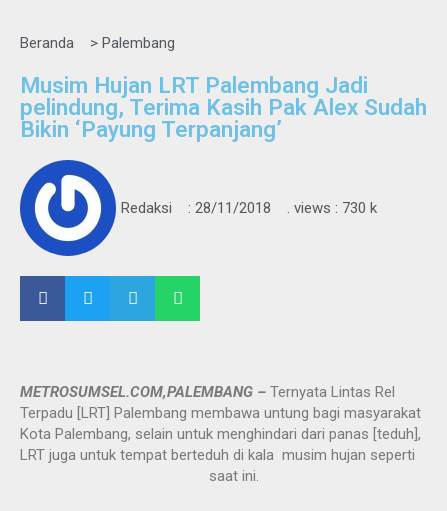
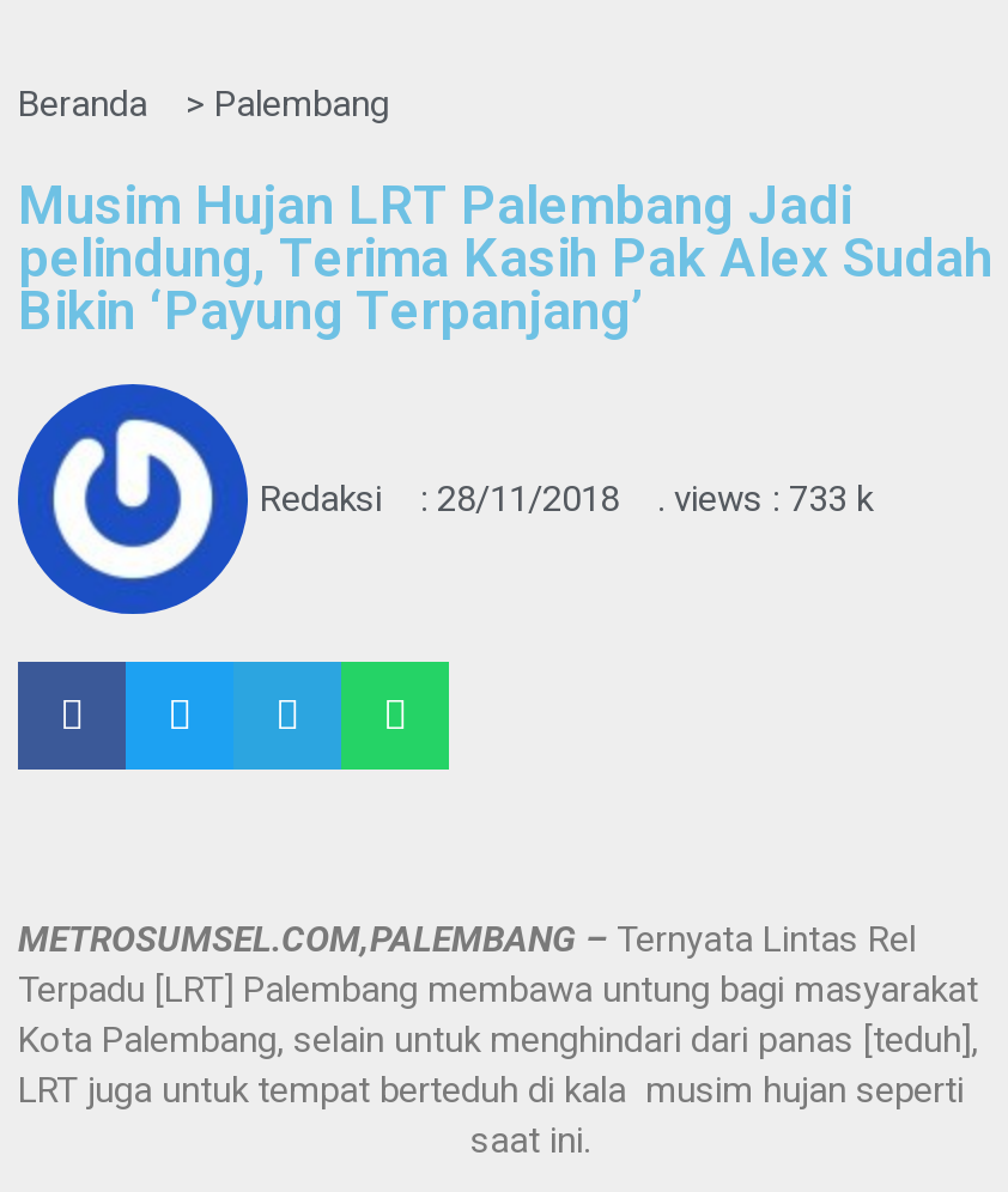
- Redaksi : 28/11/2018 . views : 730 k
+ Redaksi : 28/11/2018 . views : 733 k
